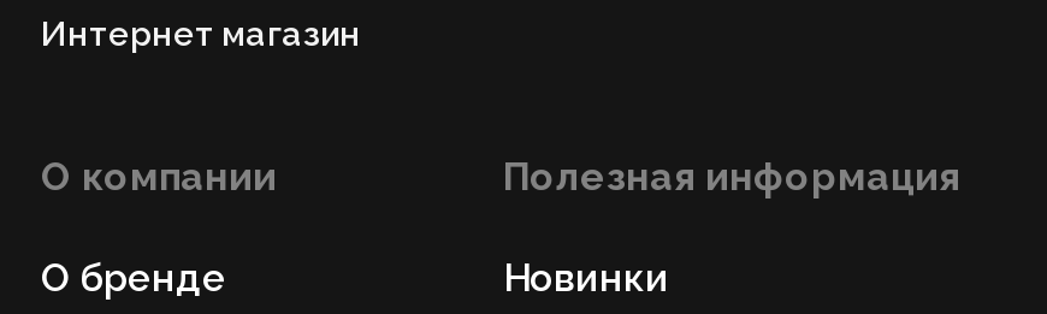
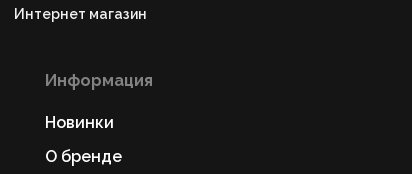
- О компании
+ Информация
+ Новинки

- Полезная информация
- Новинки
